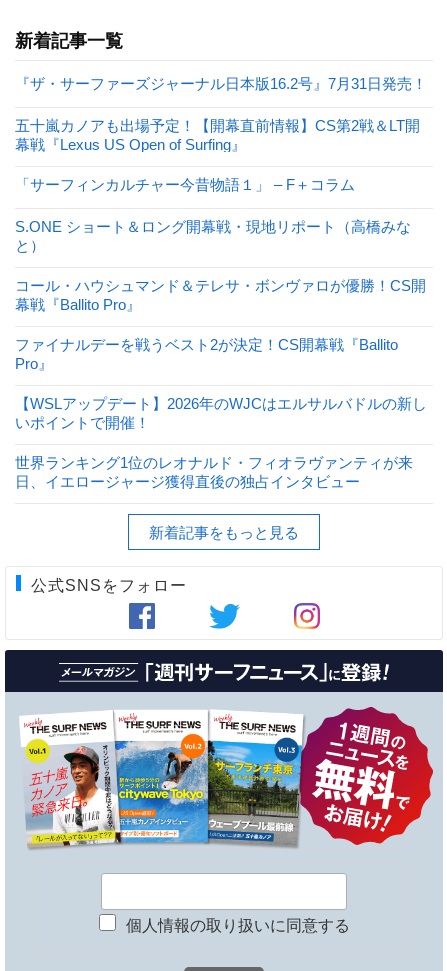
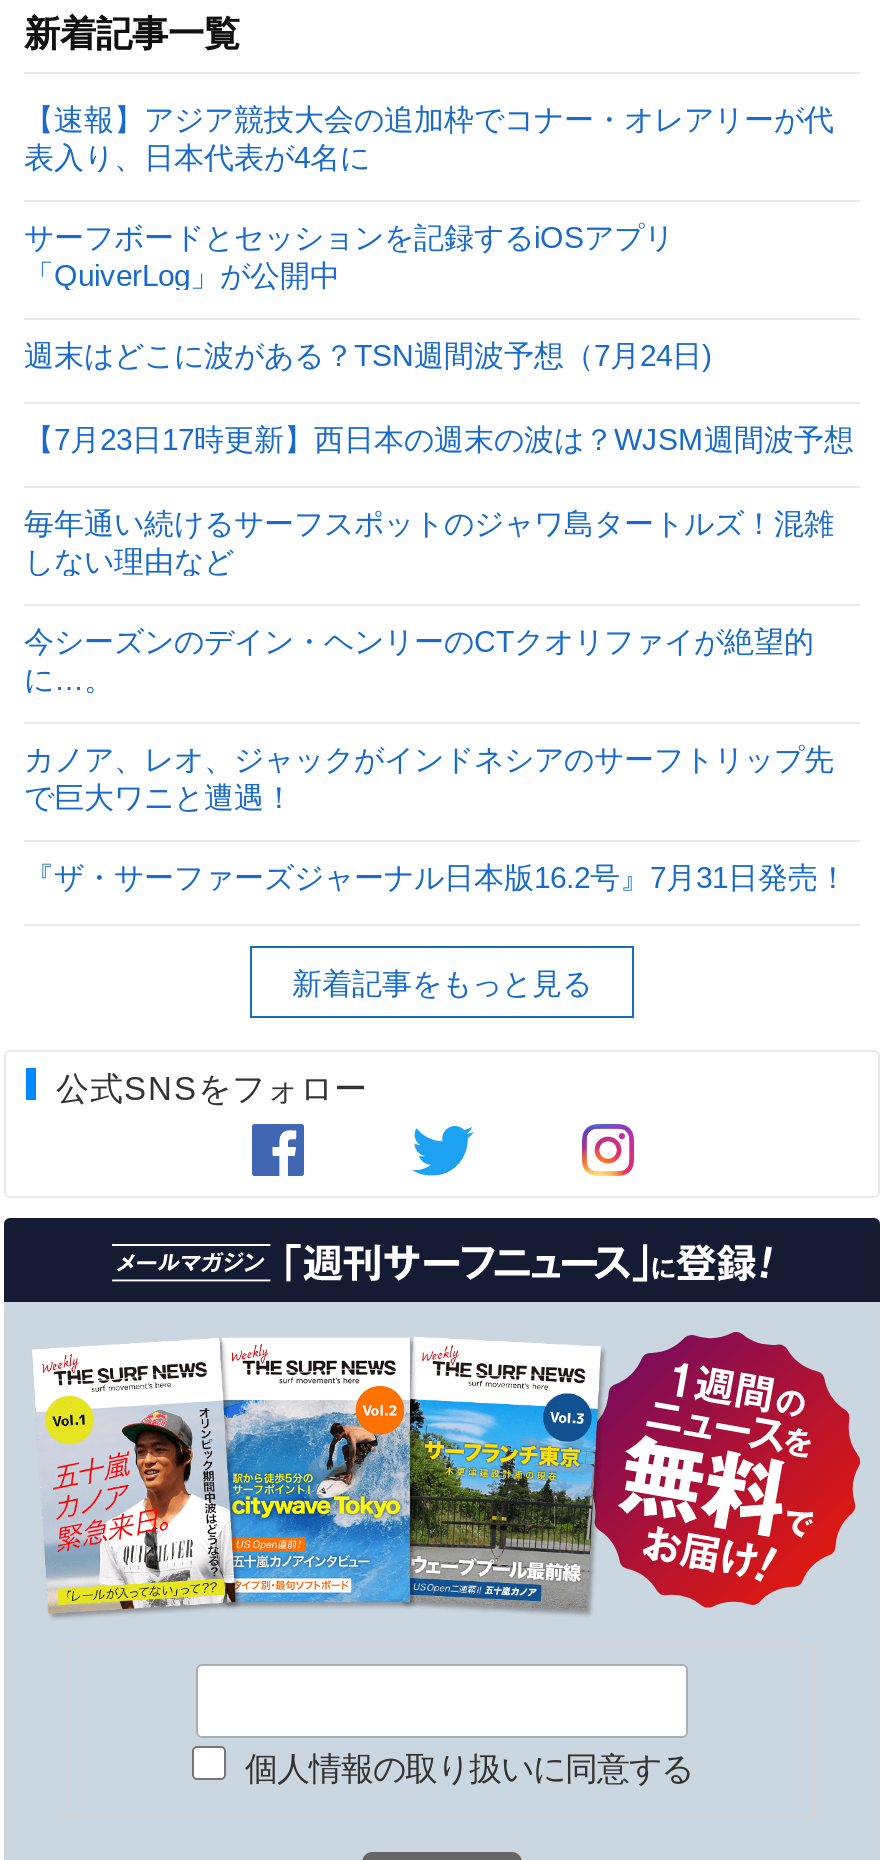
+ 【速報】アジア競技大会の追加枠でコナー・オレアリーが代
+ 表入り、日本代表が4名に
+ サーフボードとセッションを記録するiOSアプリ
+ 「QuiverLog」が公開中
+ 週末はどこに波がある？TSN週間波予想（7月24日)
+ 【7月23日17時更新】西日本の週末の波は？WJSM週間波予想
+ 毎年通い続けるサーフスポットのジャワ島タートルズ！混雑
+ しない理由など
+ 今シーズンのデイン・ヘンリーのCTクオリファイが絶望的
+ に…。
+ カノア、レオ、ジャックがインドネシアのサーフトリップ先
+ で巨大ワニと遭遇！

moved down: 『ザ・サーファーズジャーナル日本版16.2号』7月31日発売！

- 五十嵐カノアも出場予定！【開幕直前情報】CS第2戦＆LT開
- 幕戦『Lexus US Open of Surfing』
- 「サーフィンカルチャー今昔物語１」 – F＋コラム
- S.ONE ショート＆ロング開幕戦・現地リポート（高橋みな
- と）
- コール・ハウシュマンド＆テレサ・ボンヴァロが優勝！CS開
- 幕戦『Ballito Pro』
- ファイナルデーを戦うベスト2が決定！CS開幕戦『Ballito
- Pro』
- 【WSLアップデート】2026年のWJCはエルサルバドルの新し
- いポイントで開催！
- 世界ランキング1位のレオナルド・フィオラヴァンティが来
- 日、イエロージャージ獲得直後の独占インタビュー
